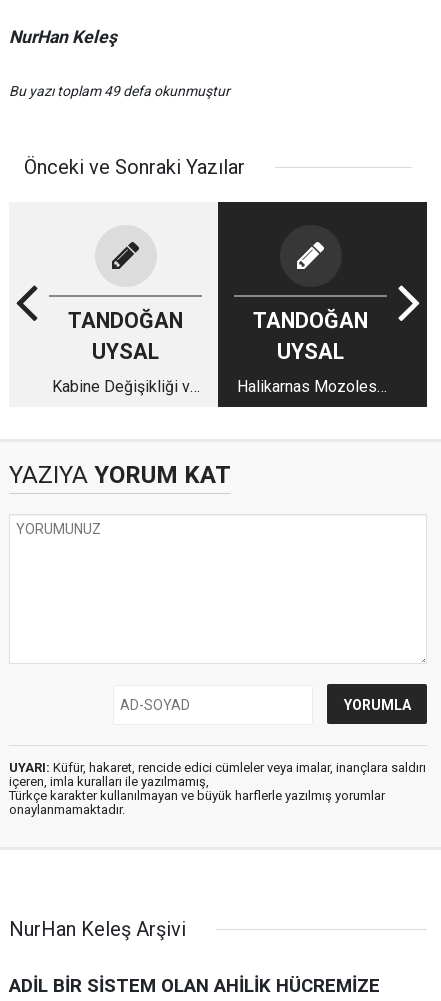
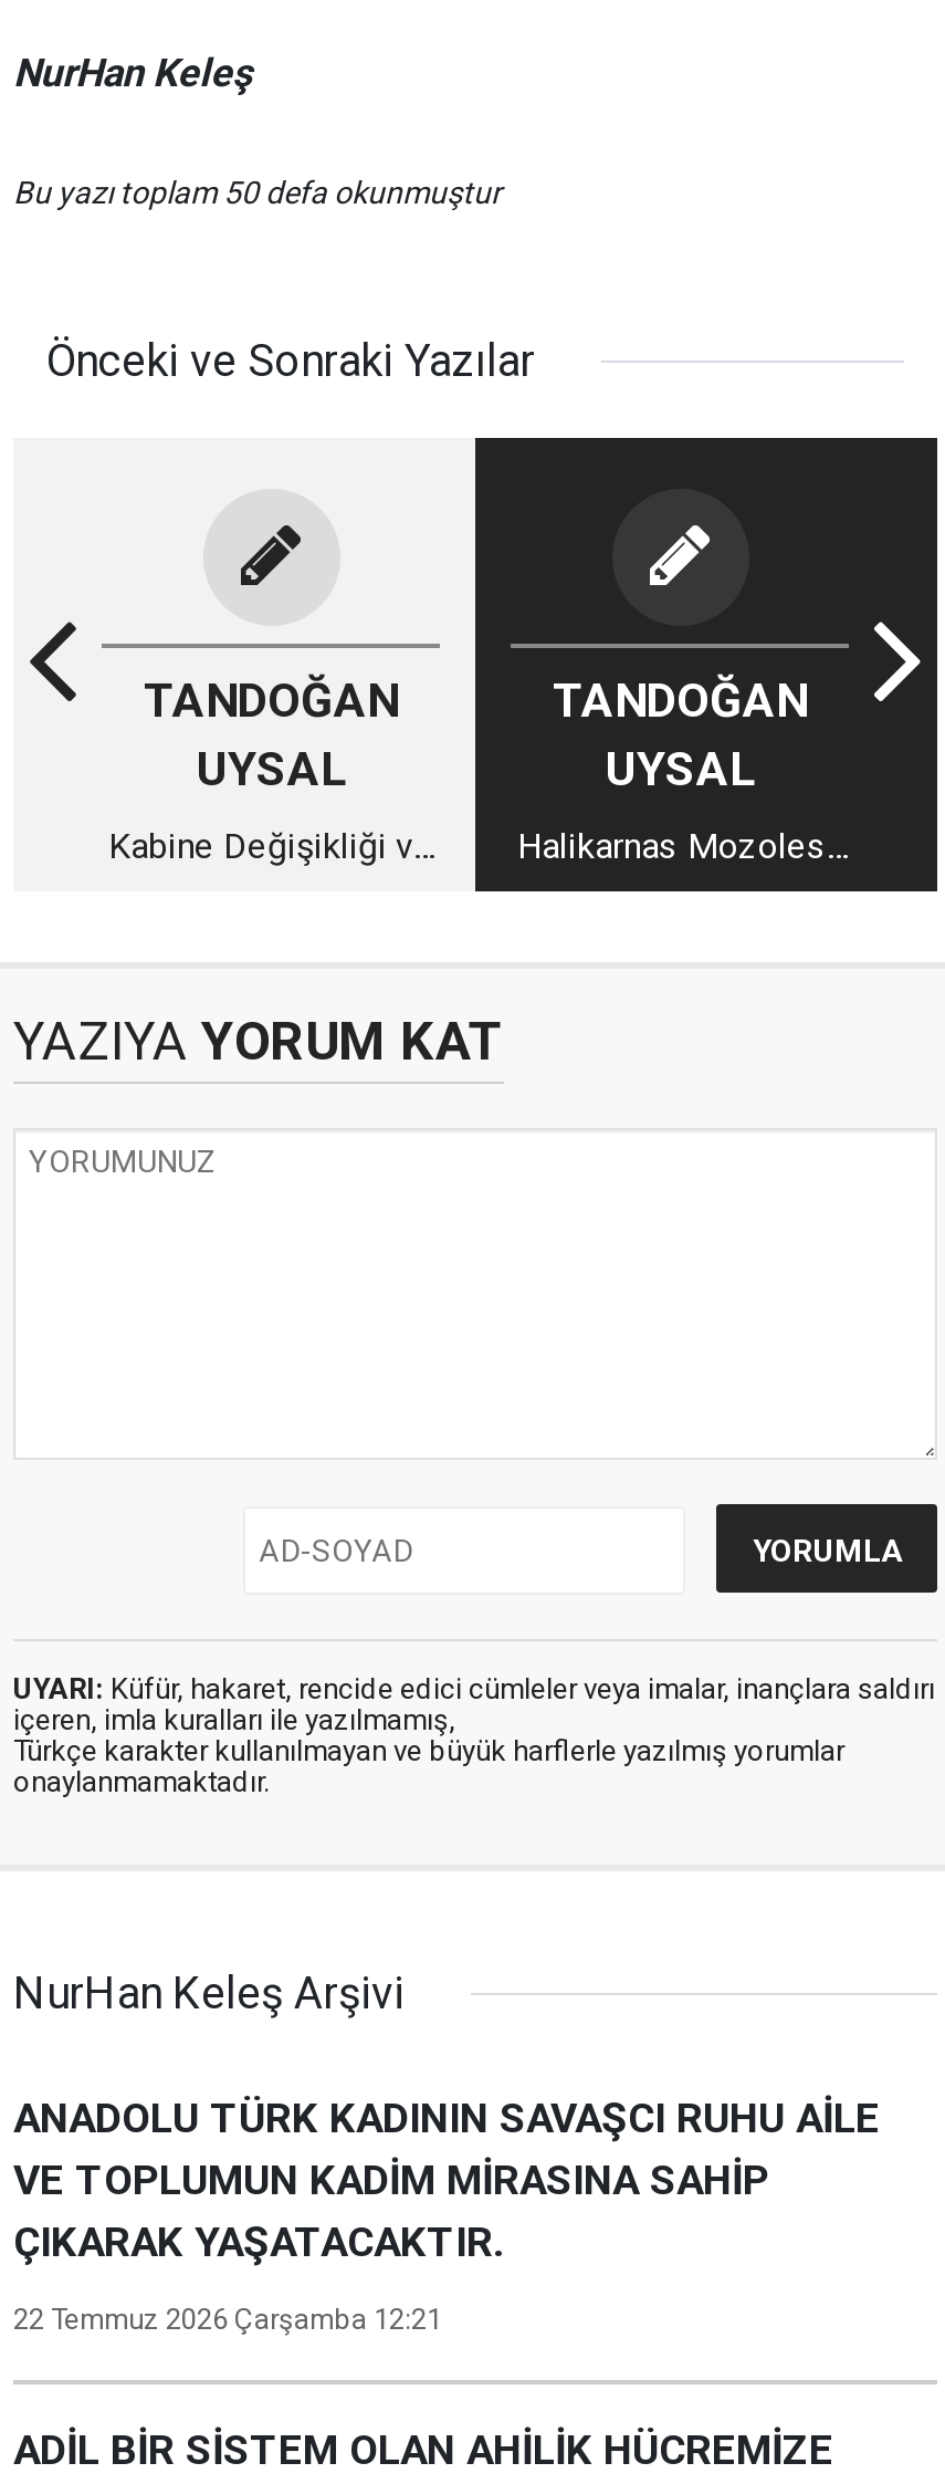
- Bu yazı toplam 49 defa okunmuştur
+ Bu yazı toplam 50 defa okunmuştur

moved up: NurHan Keleş Arşivi

+ ANADOLU TÜRK KADININ SAVAŞCI RUHU AİLE
+ VE TOPLUMUN KADİM MİRASINA SAHİP
+ ÇIKARAK YAŞATACAKTIR.
+ 22 Temmuz 2026 Çarşamba 12:21
